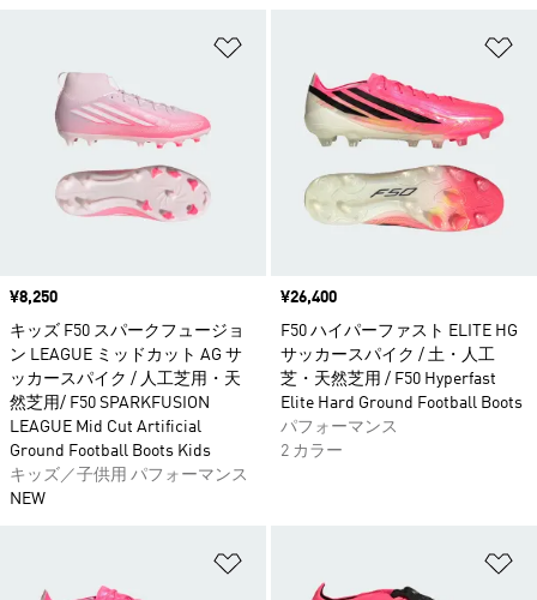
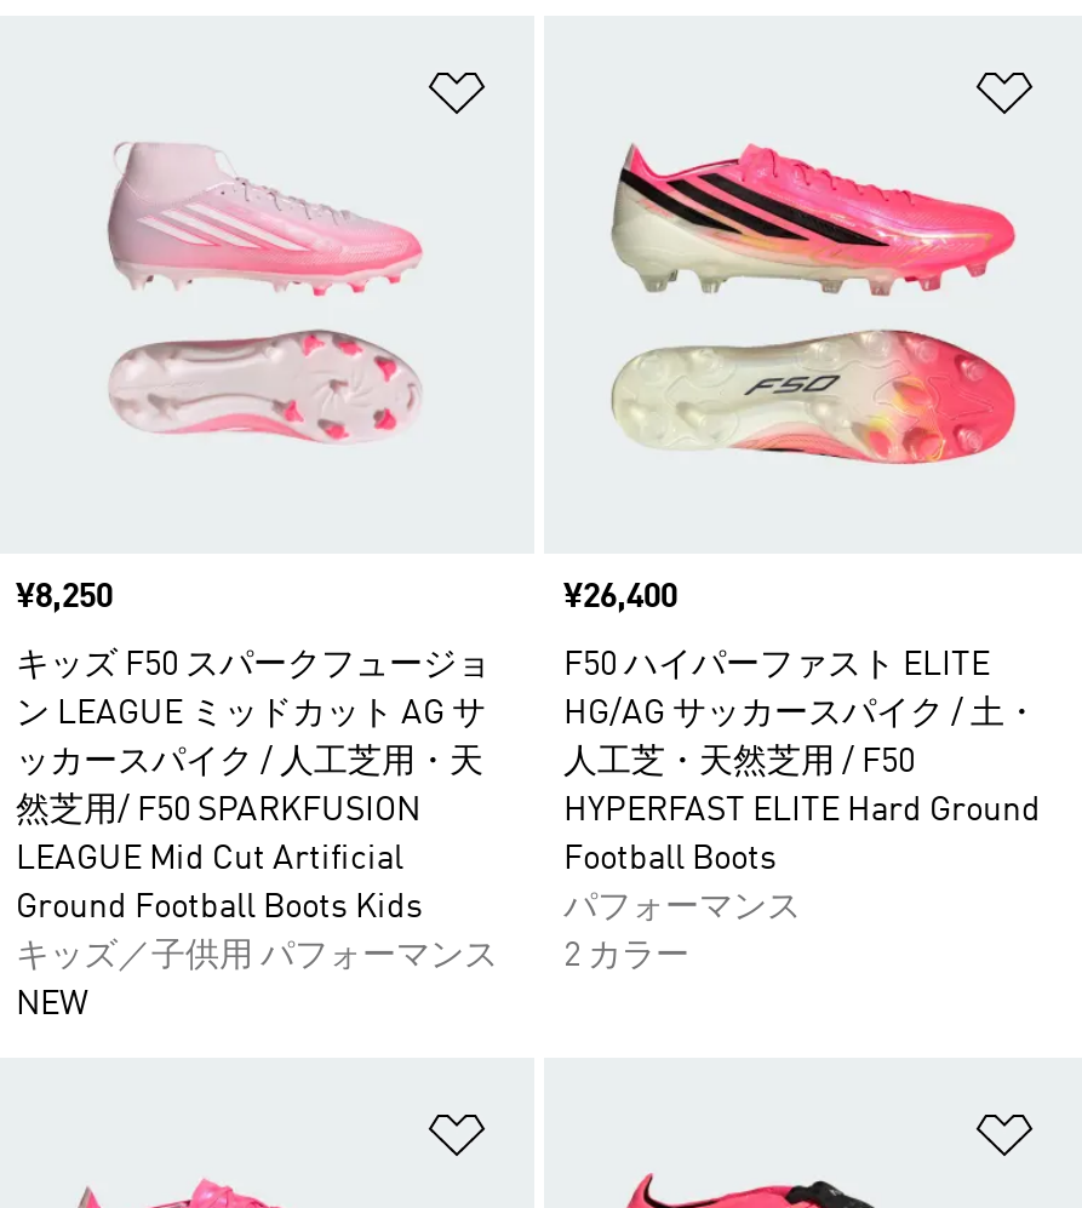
- F50 ハイパーファスト ELITE HG
- サッカースパイク / 土・人工
- 芝・天然芝用 / F50 Hyperfast
- Elite Hard Ground Football Boots
+ F50 ハイパーファスト ELITE
+ HG/AG サッカースパイク / 土・
+ 人工芝・天然芝用 / F50
+ HYPERFAST ELITE Hard Ground
+ Football Boots

moved down: パフォーマンス | 2 カラー
